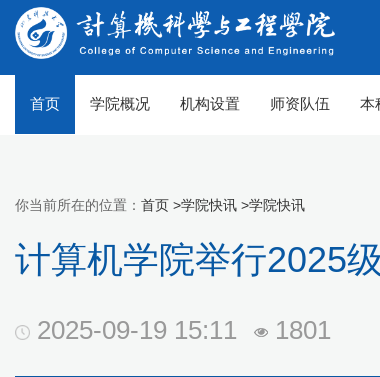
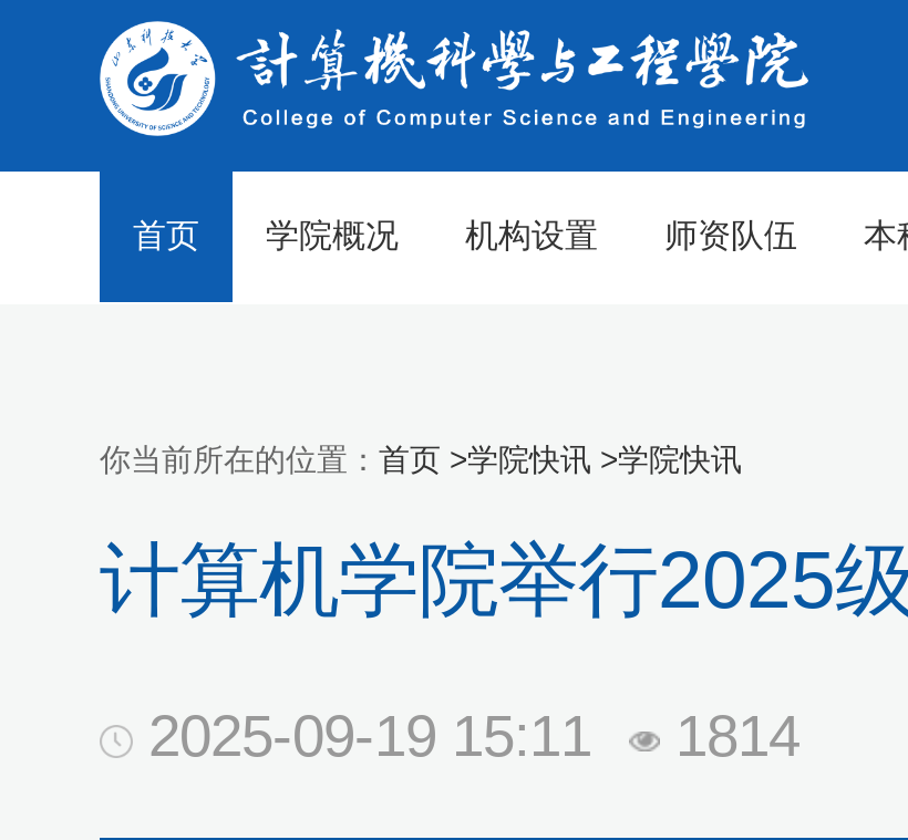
- 2025-09-19 15:11 1801
+ 2025-09-19 15:11 1814
